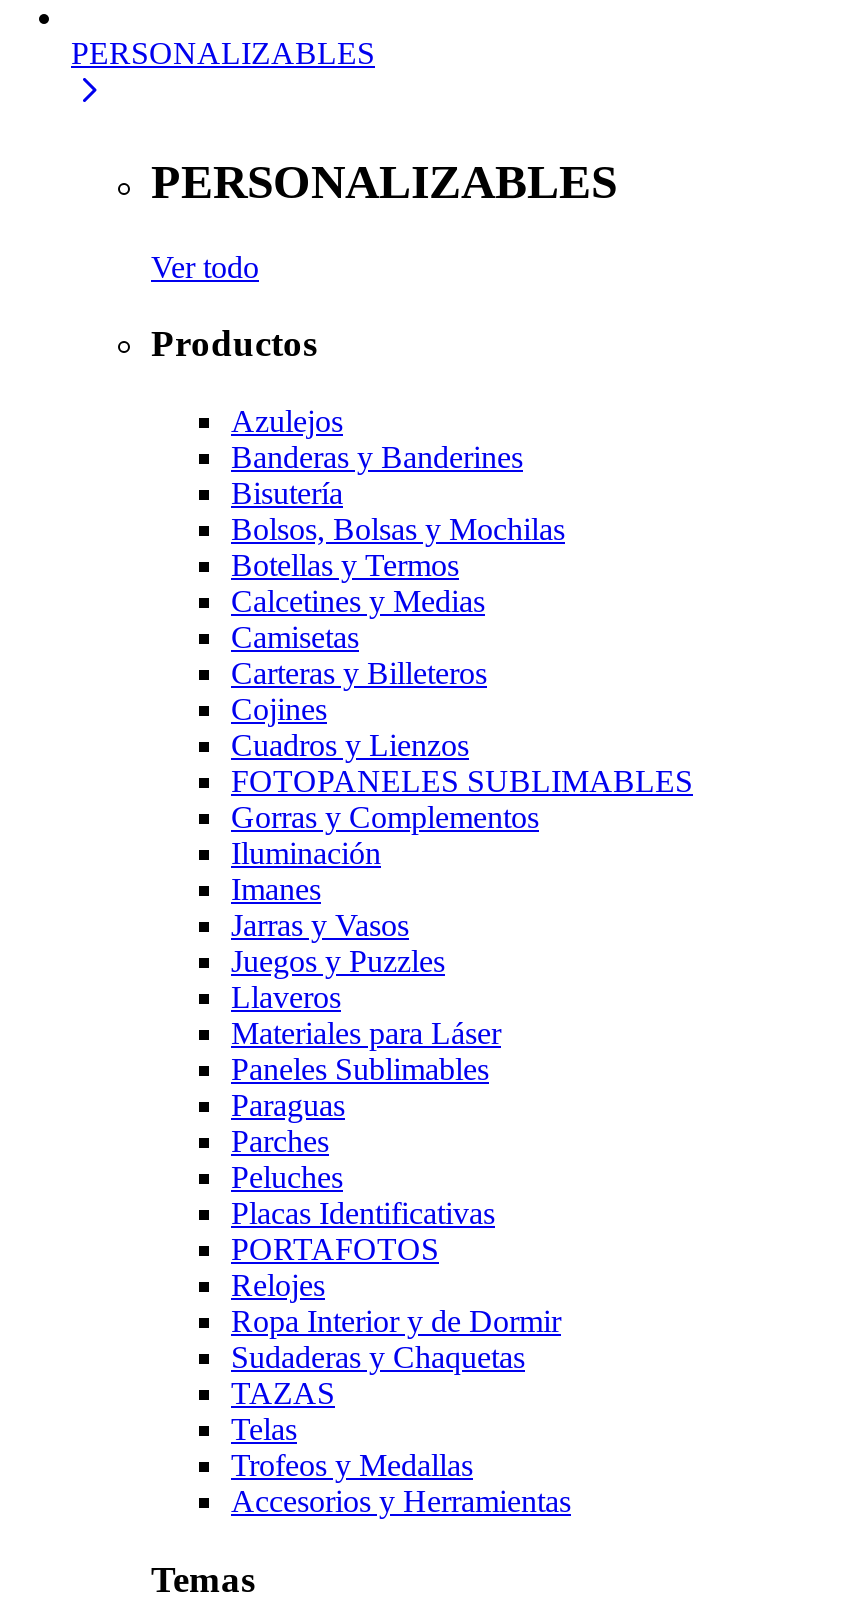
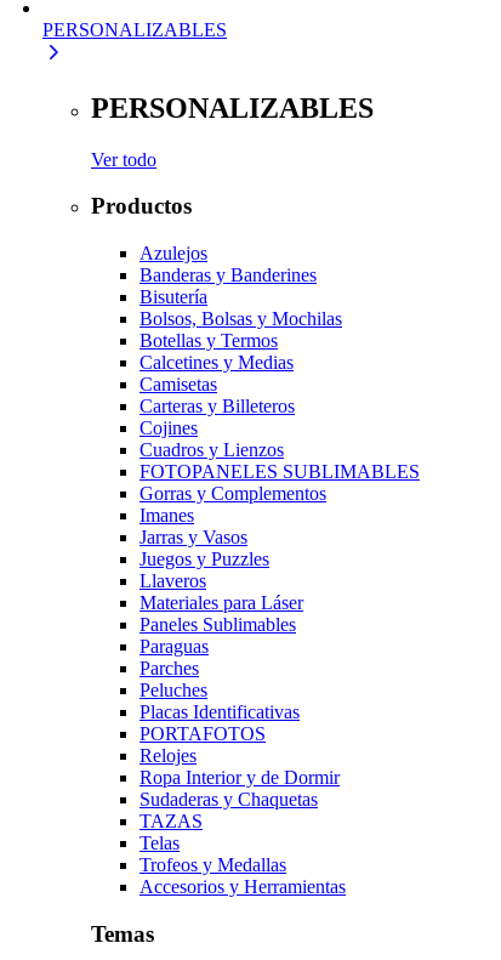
- Iluminación
